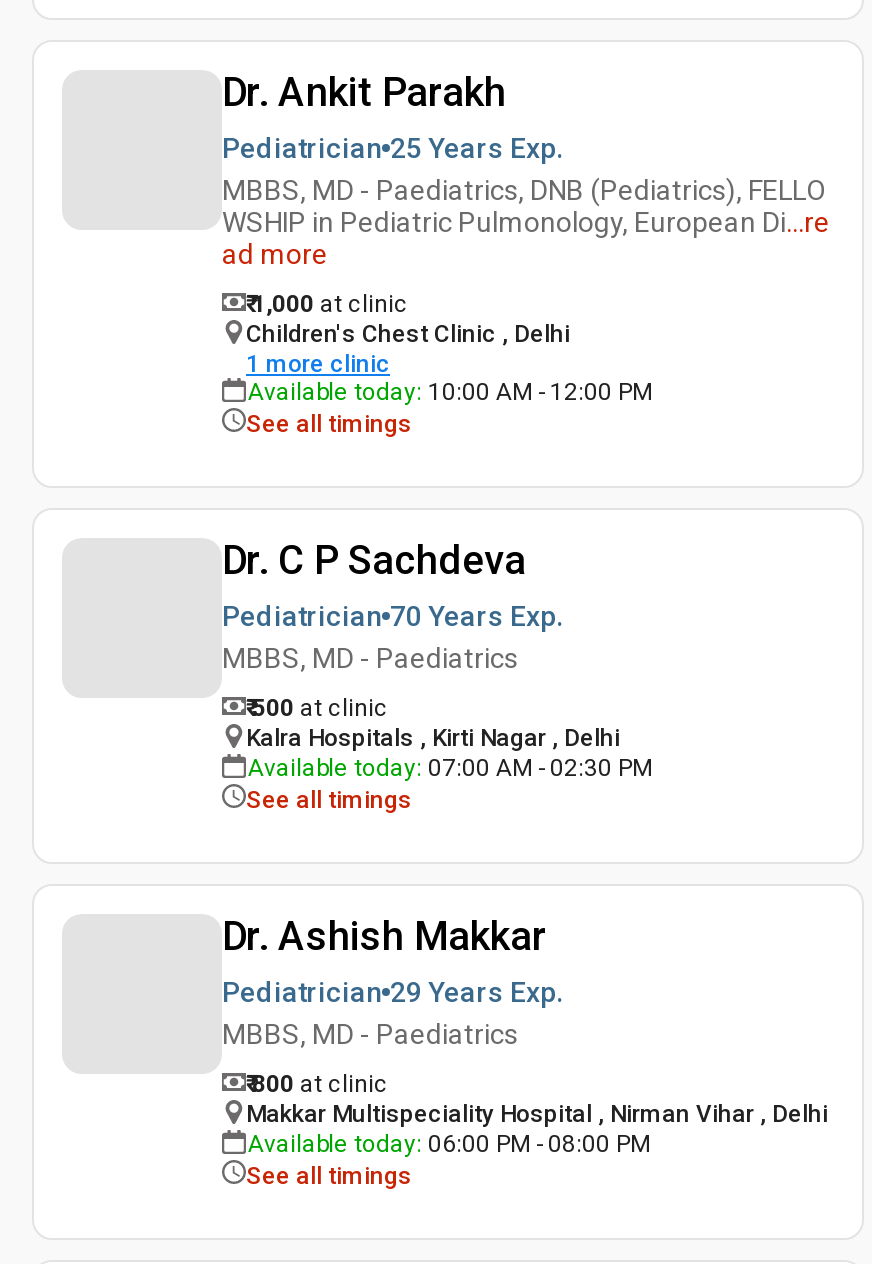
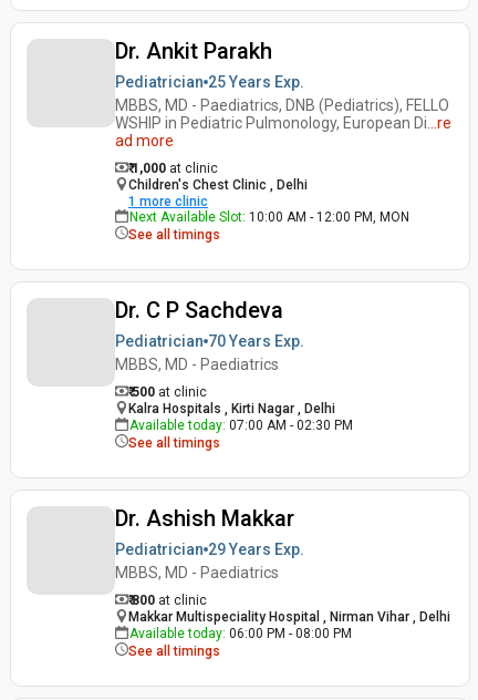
- Available today: 10:00 AM - 12:00 PM
+ Next Available Slot: 10:00 AM - 12:00 PM, MON
